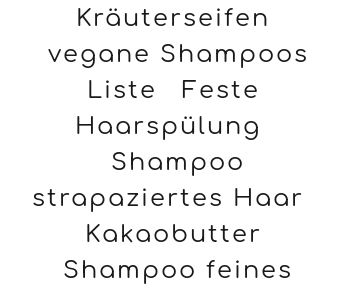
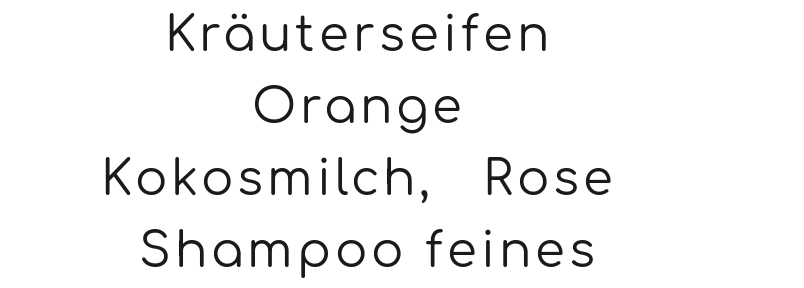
- vegane Shampoos
- Liste
- Feste
- Haarspülung
- Shampoo
- strapaziertes Haar
- Kakaobutter
+ Orange
+ Kokosmilch,
+ Rose
